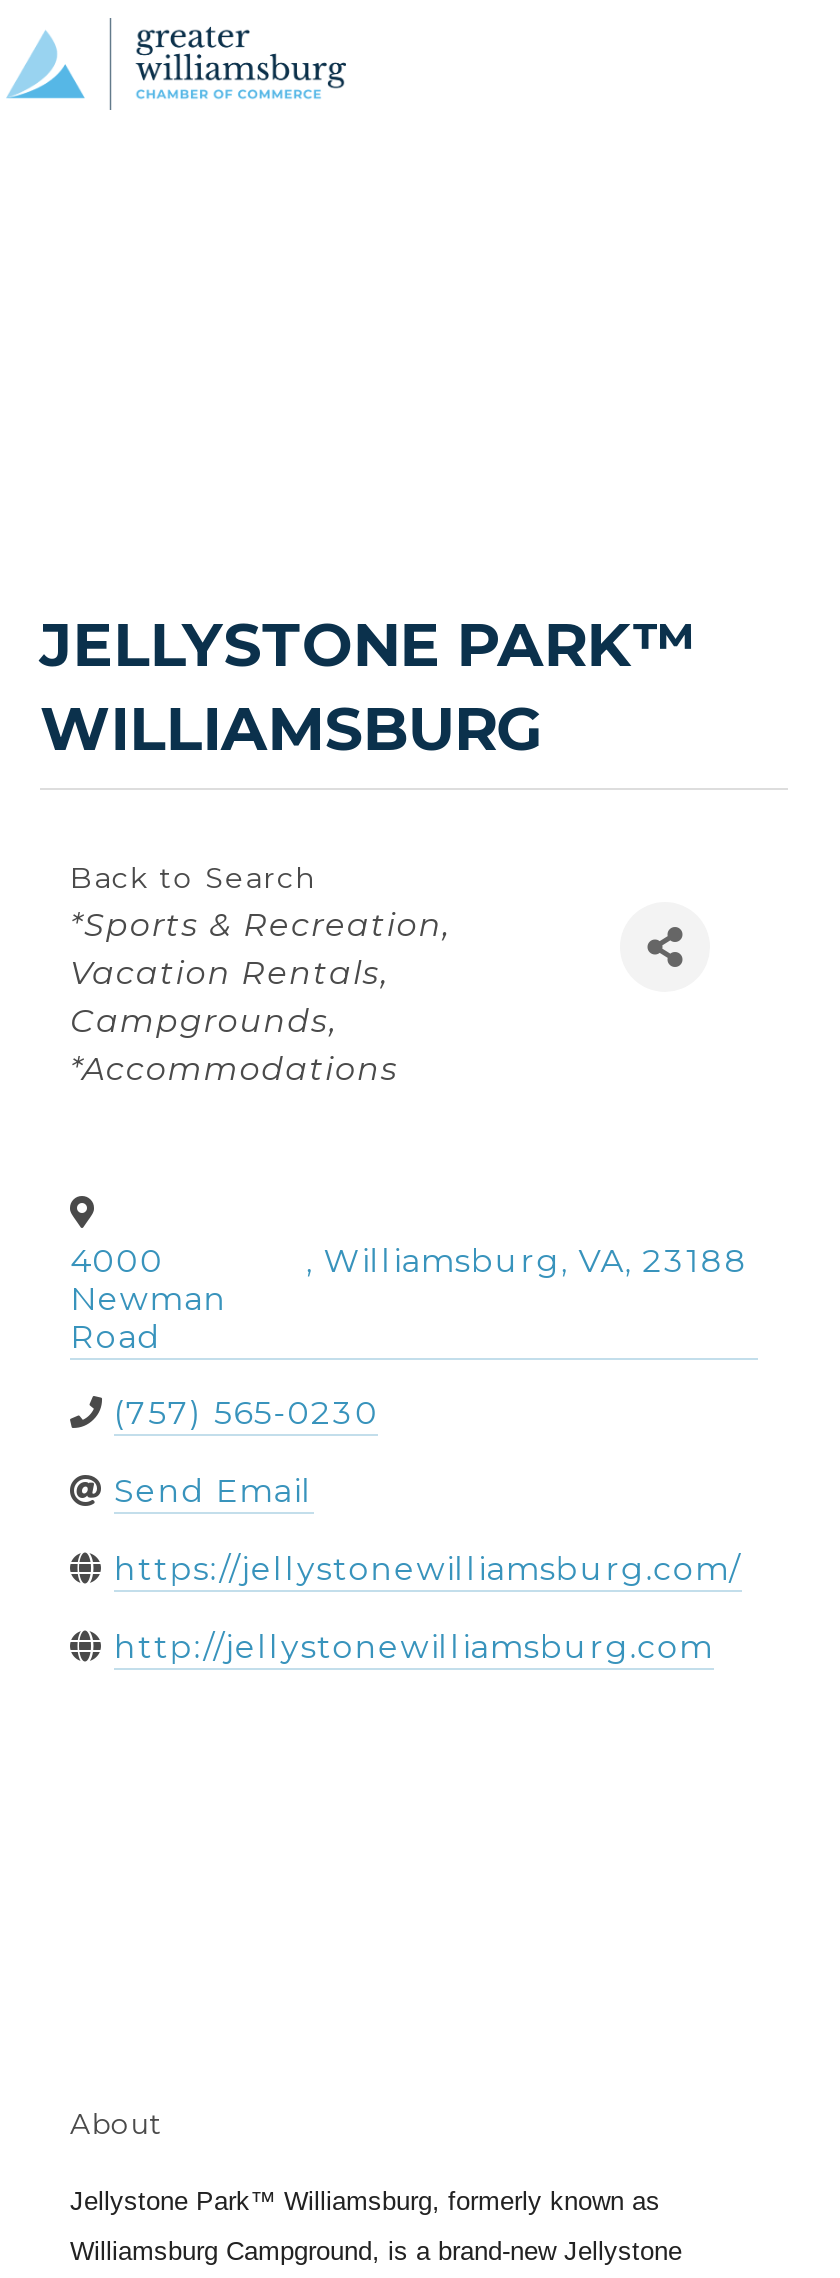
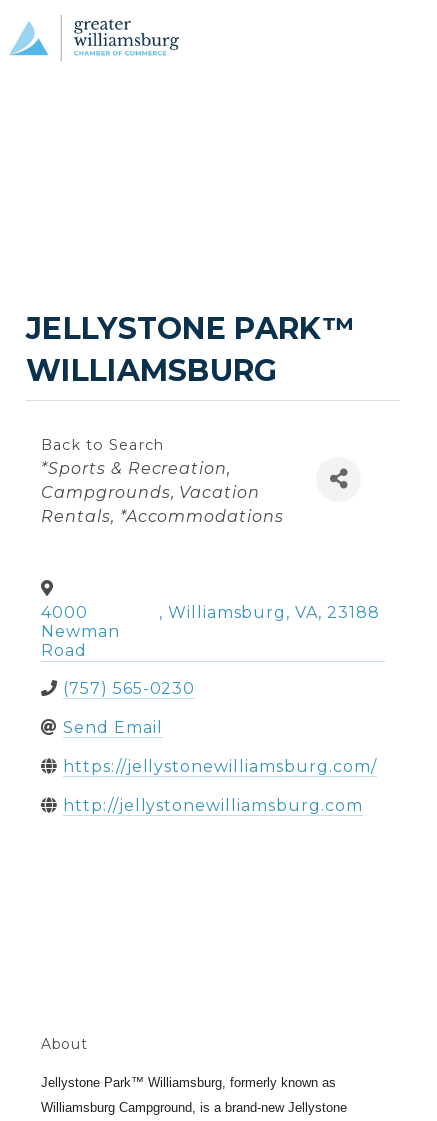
- Vacation Rentals
- Campgrounds
- *Accommodations
+ Campgrounds Vacation
+ Rentals *Accommodations
